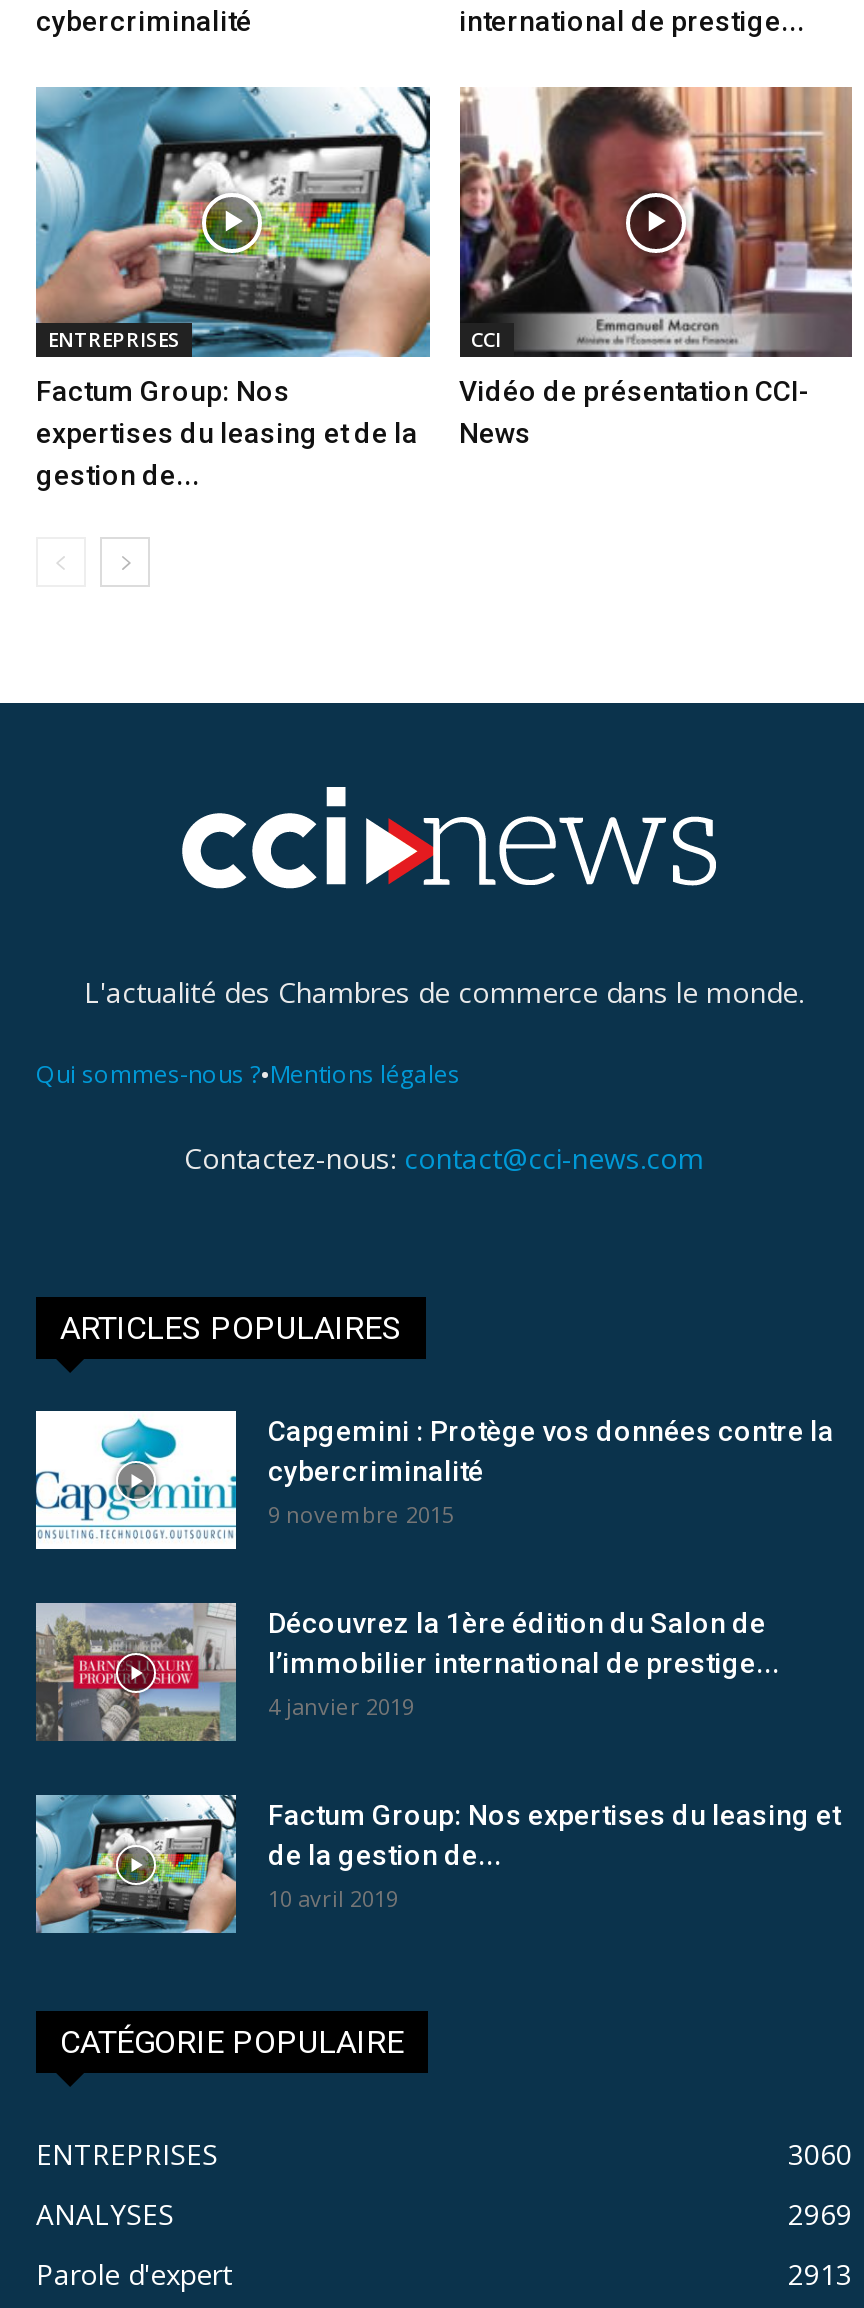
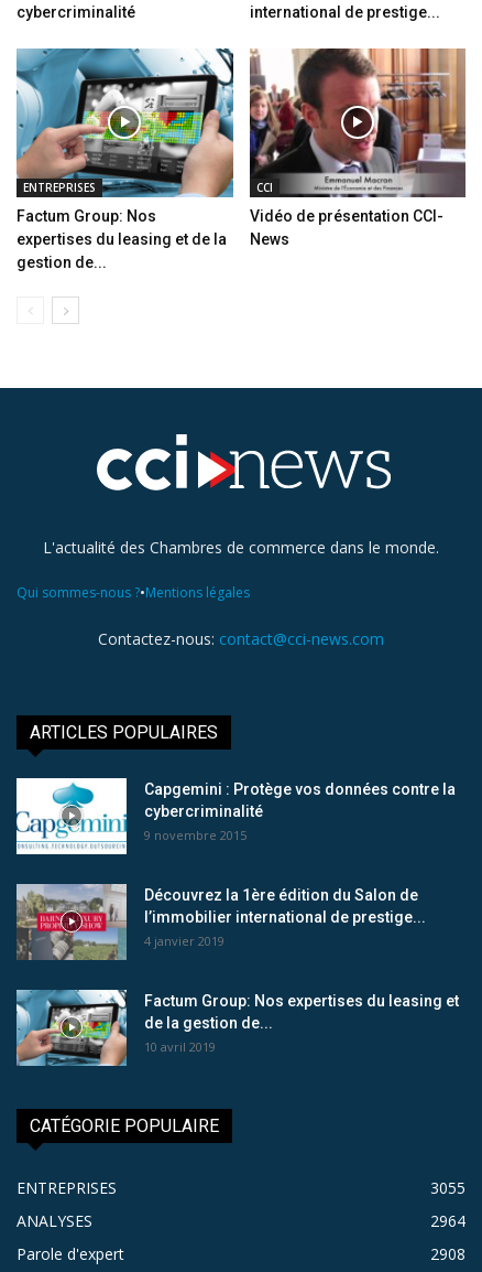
- 3060
+ 3055

- 2969
+ 2964

- 2913
+ 2908
